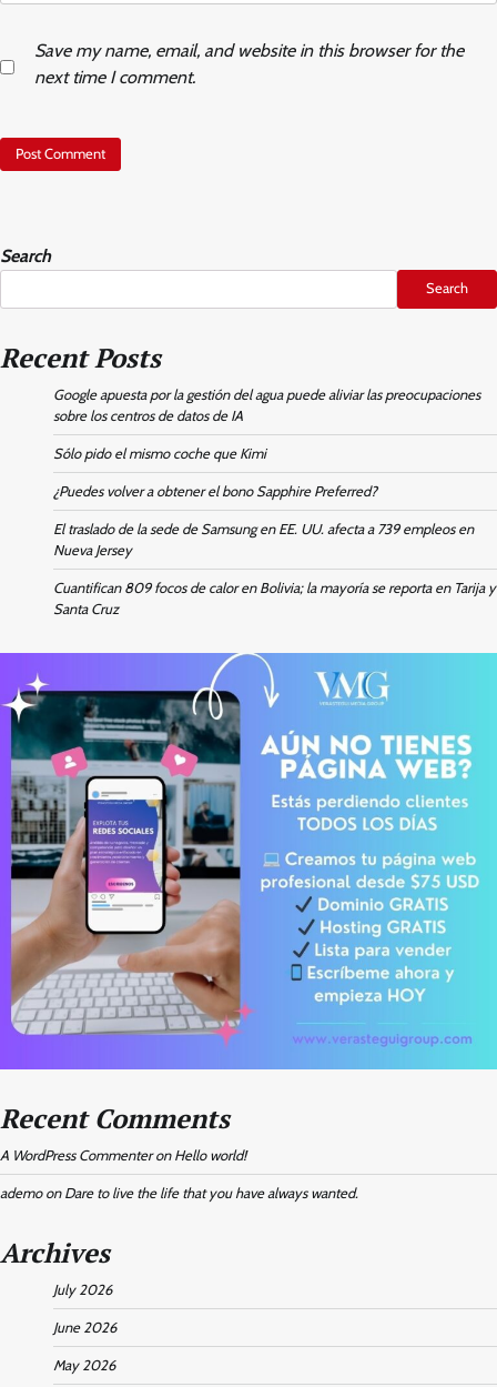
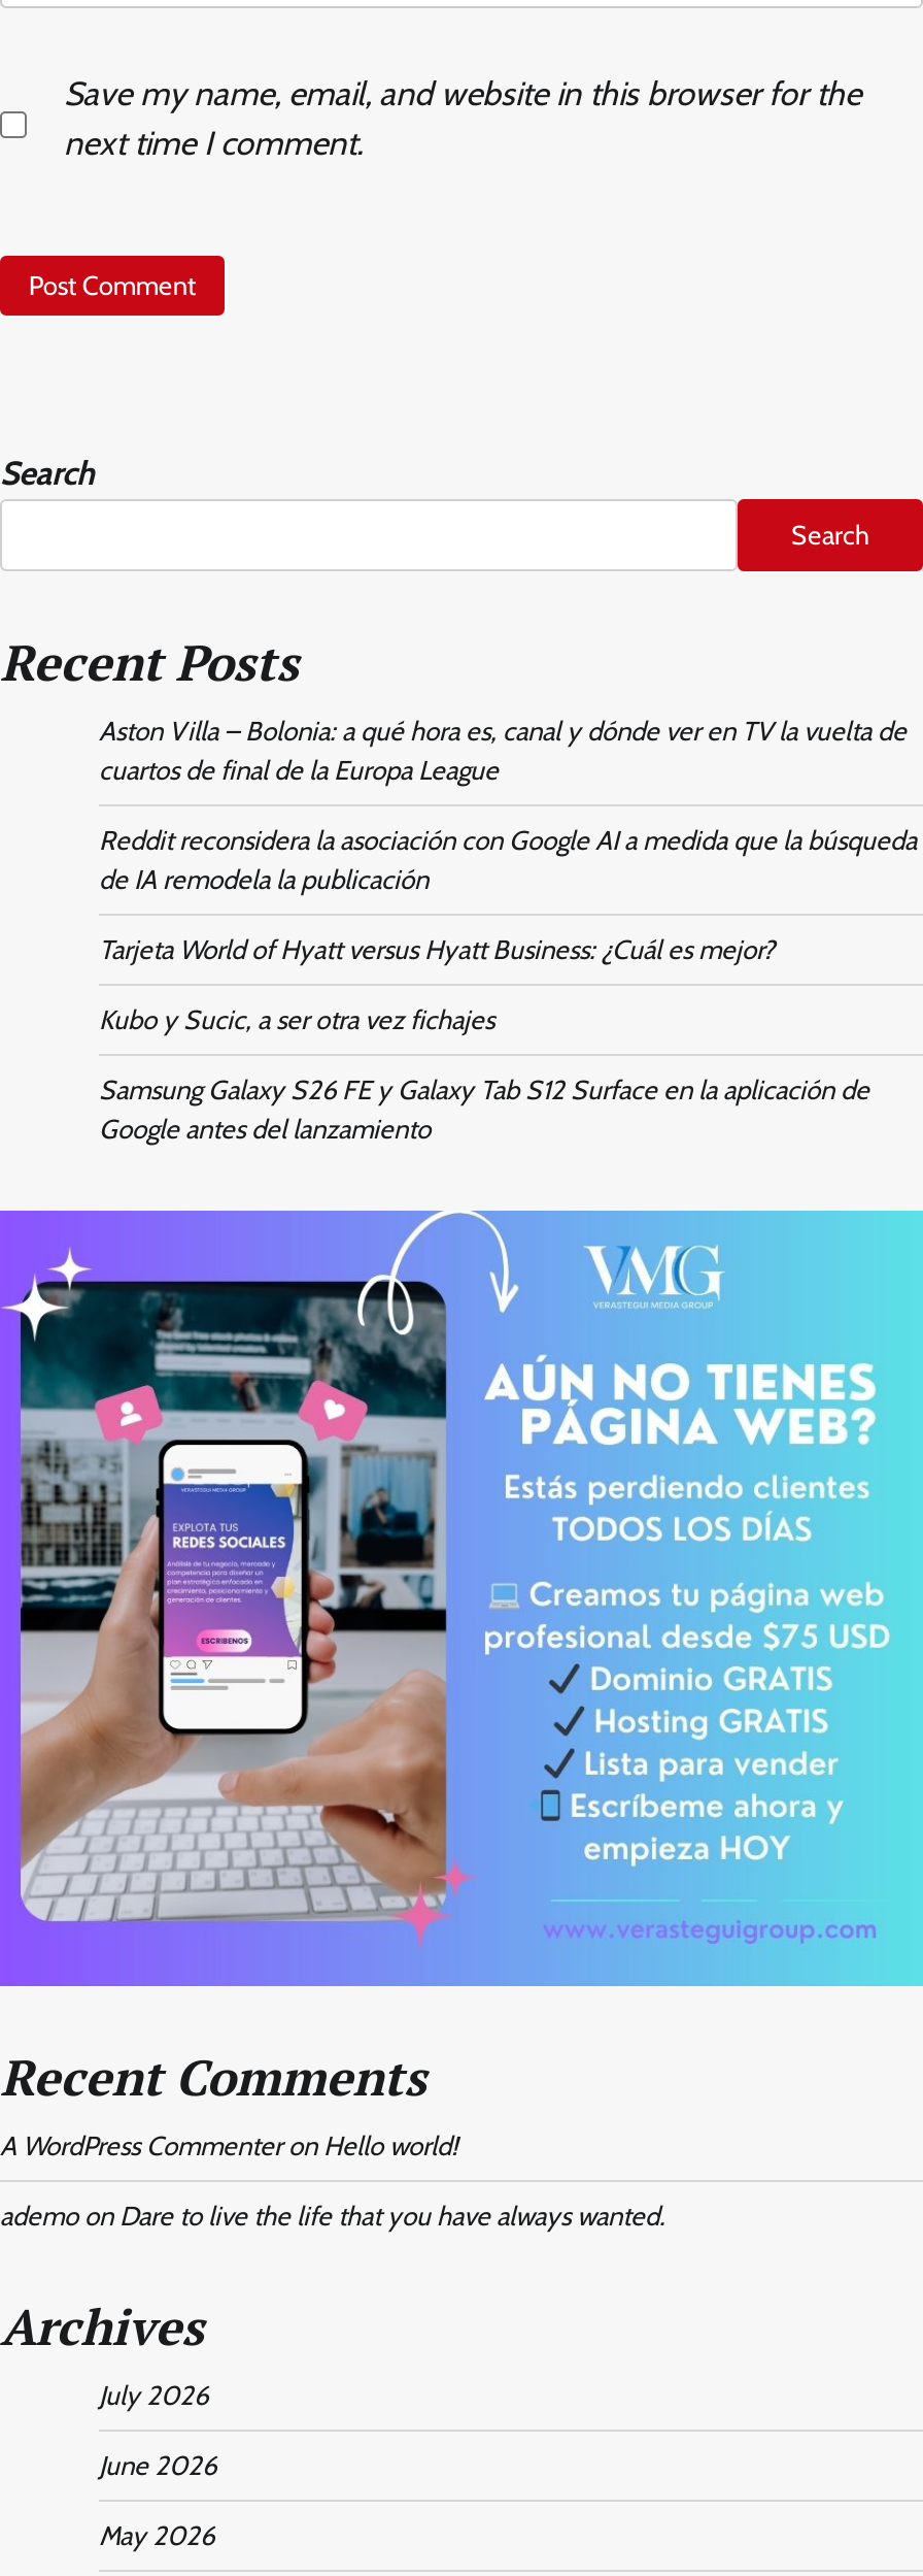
- Google apuesta por la gestión del agua puede aliviar las preocupaciones
- sobre los centros de datos de IA
+ Aston Villa – Bolonia: a qué hora es, canal y dónde ver en TV la vuelta de
+ cuartos de final de la Europa League

- Sólo pido el mismo coche que Kimi
+ Reddit reconsidera la asociación con Google AI a medida que la búsqueda
+ de IA remodela la publicación

- ¿Puedes volver a obtener el bono Sapphire Preferred?
+ Tarjeta World of Hyatt versus Hyatt Business: ¿Cuál es mejor?

- El traslado de la sede de Samsung en EE. UU. afecta a 739 empleos en
- Nueva Jersey
+ Kubo y Sucic, a ser otra vez fichajes

- Cuantifican 809 focos de calor en Bolivia; la mayoría se reporta en Tarija y
- Santa Cruz
+ Samsung Galaxy S26 FE y Galaxy Tab S12 Surface en la aplicación de
+ Google antes del lanzamiento
